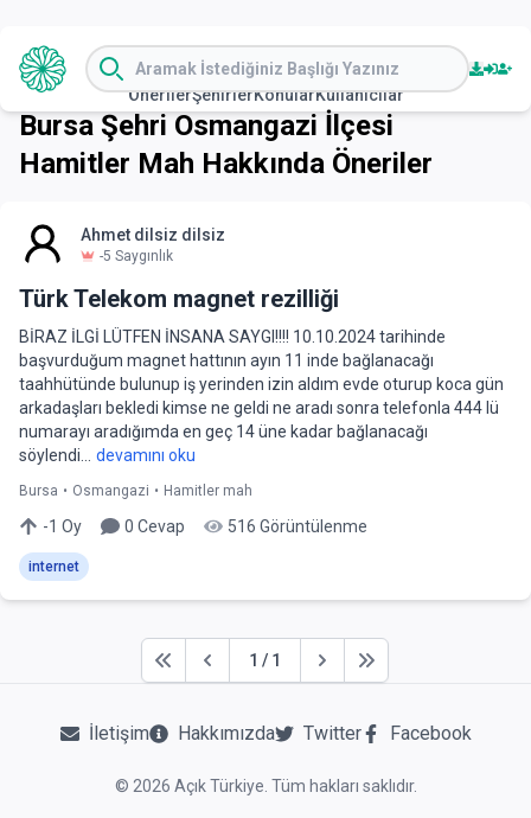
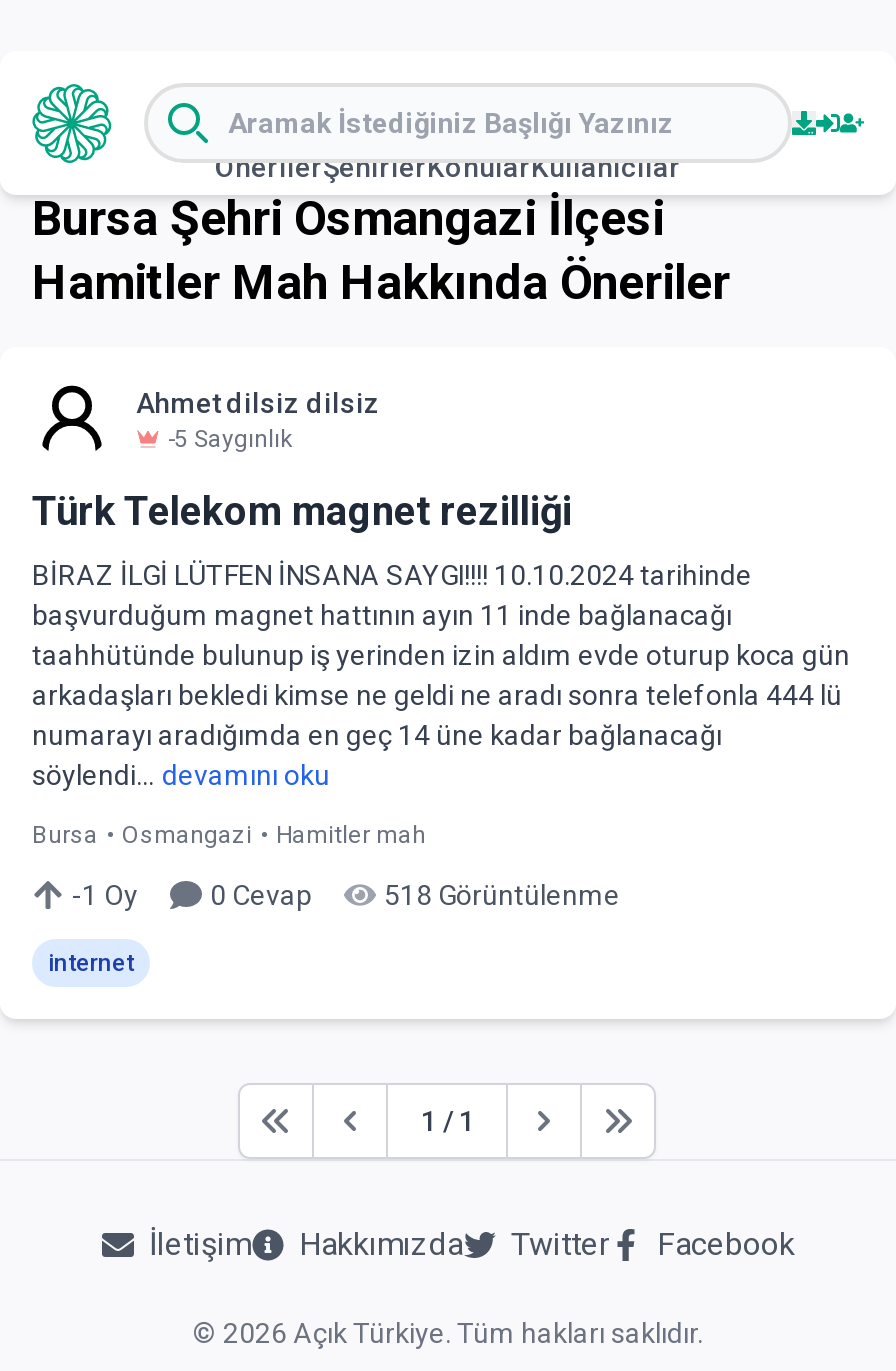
- 516 Görüntülenme
+ 518 Görüntülenme
